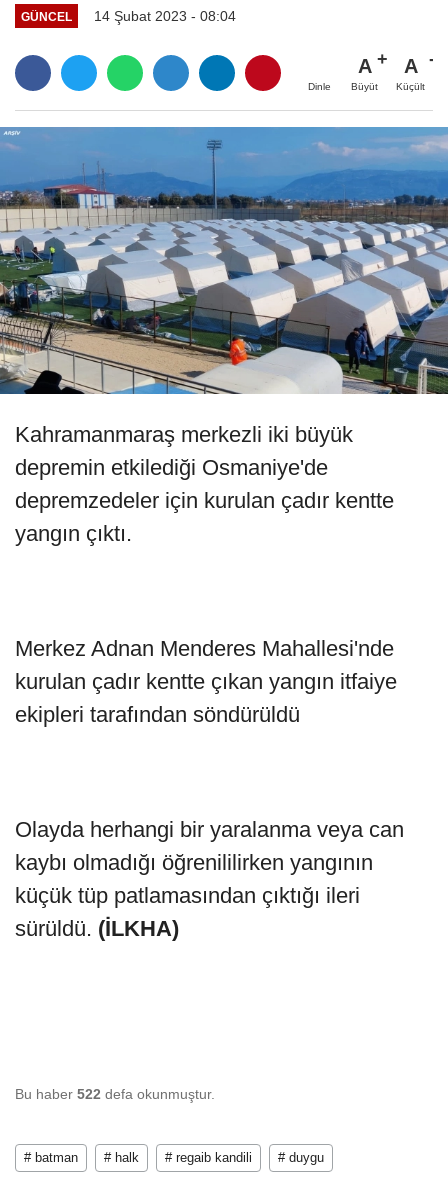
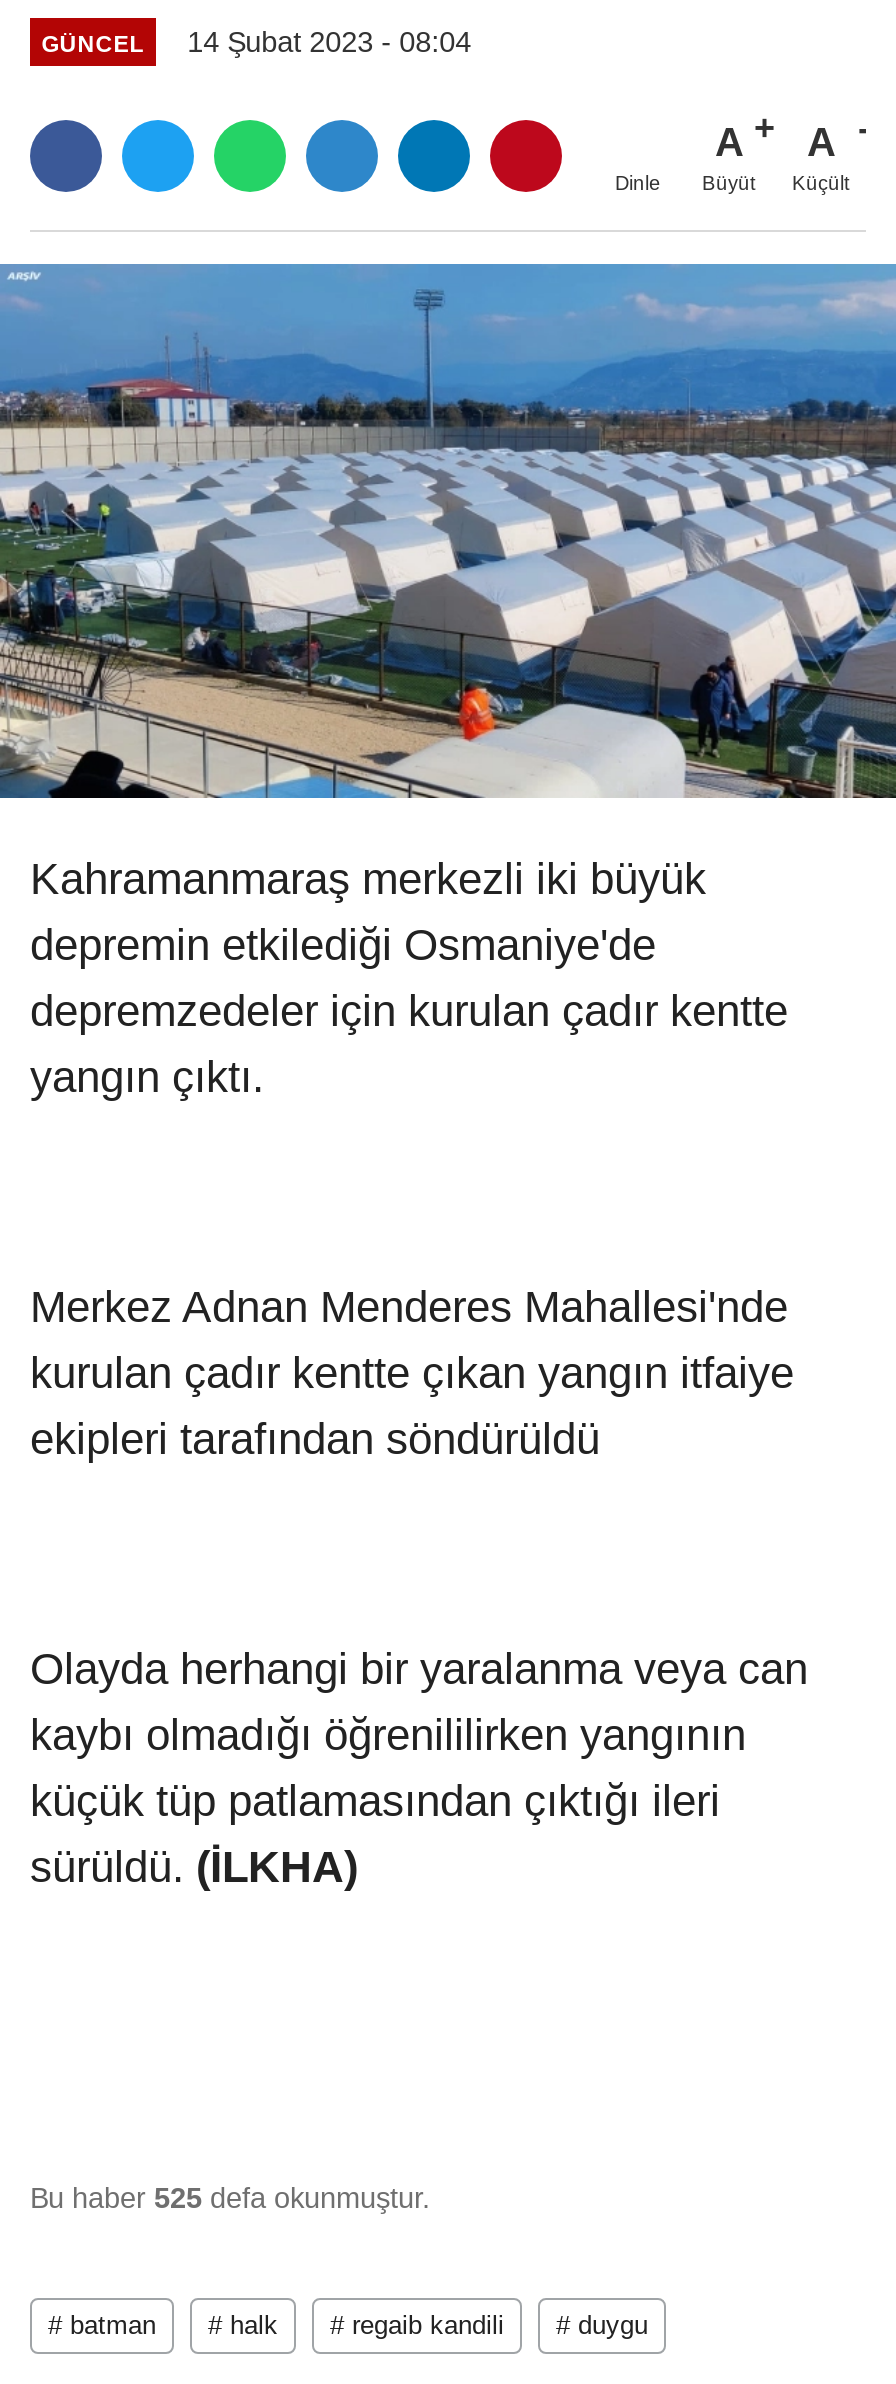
- Bu haber 522 defa okunmuştur.
+ Bu haber 525 defa okunmuştur.
